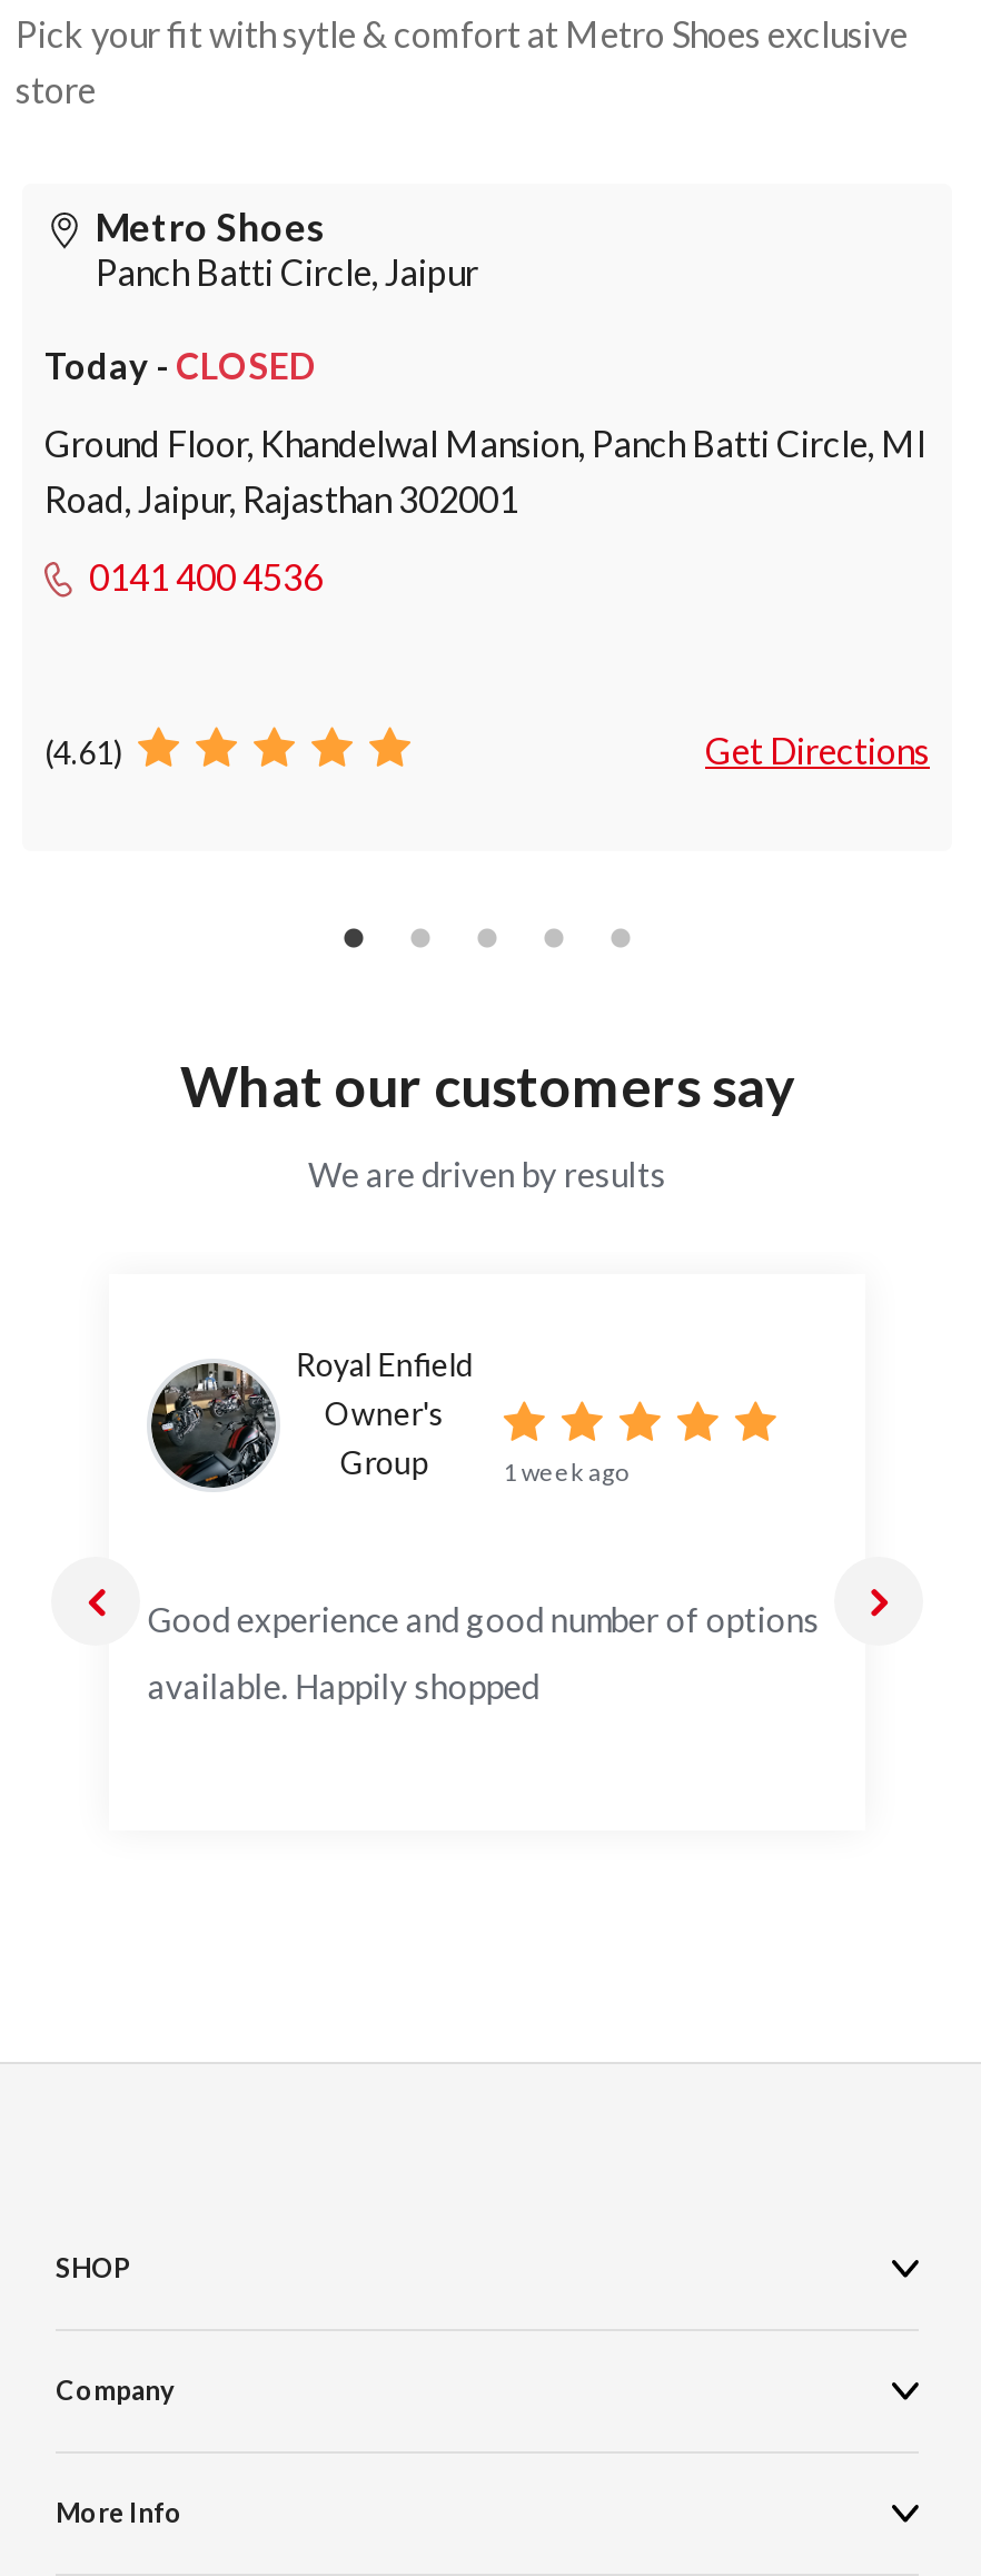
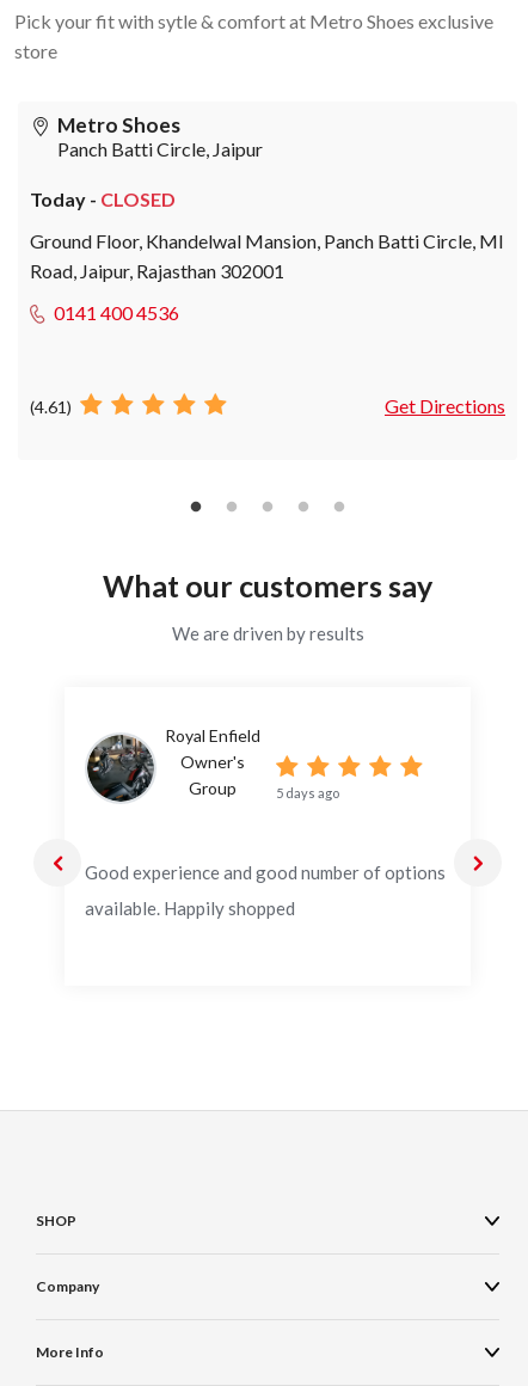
- 1 week ago
+ 5 days ago
